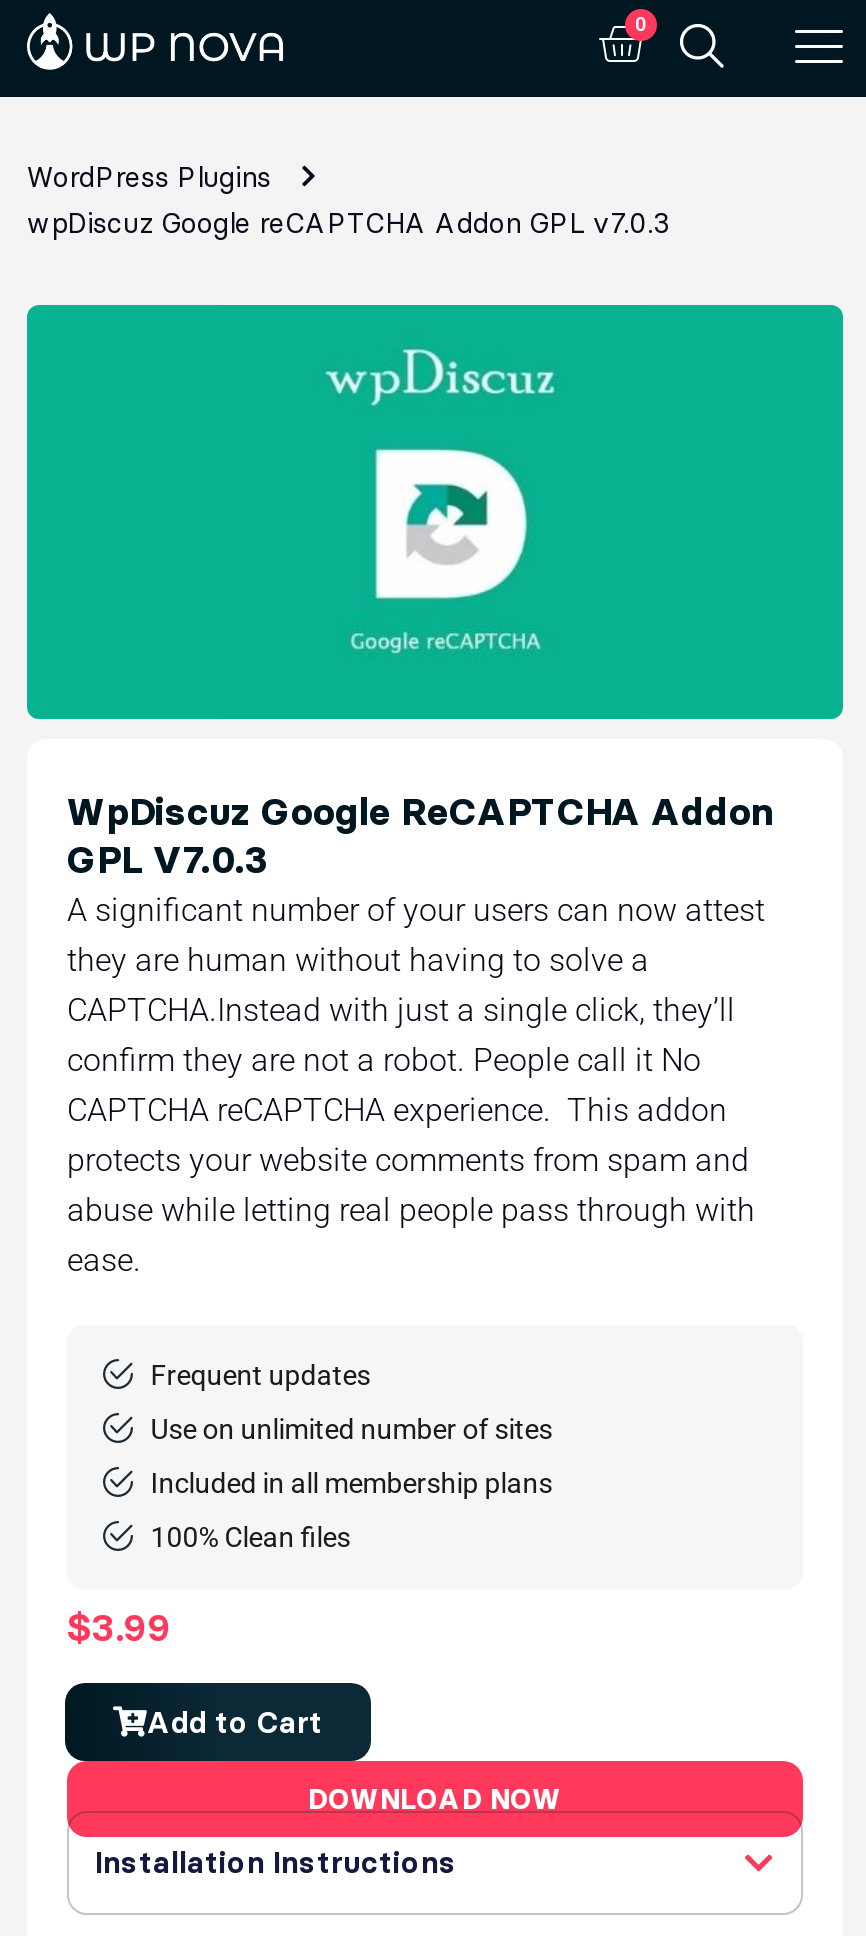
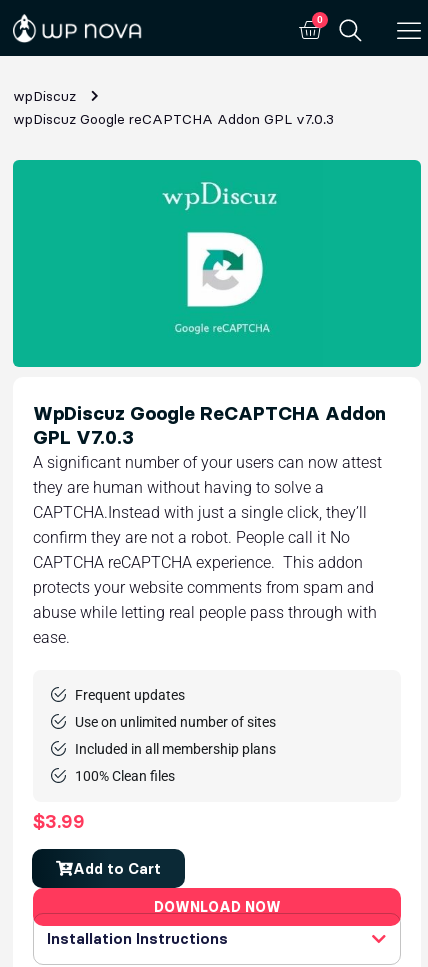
- WordPress Plugins
+ wpDiscuz
